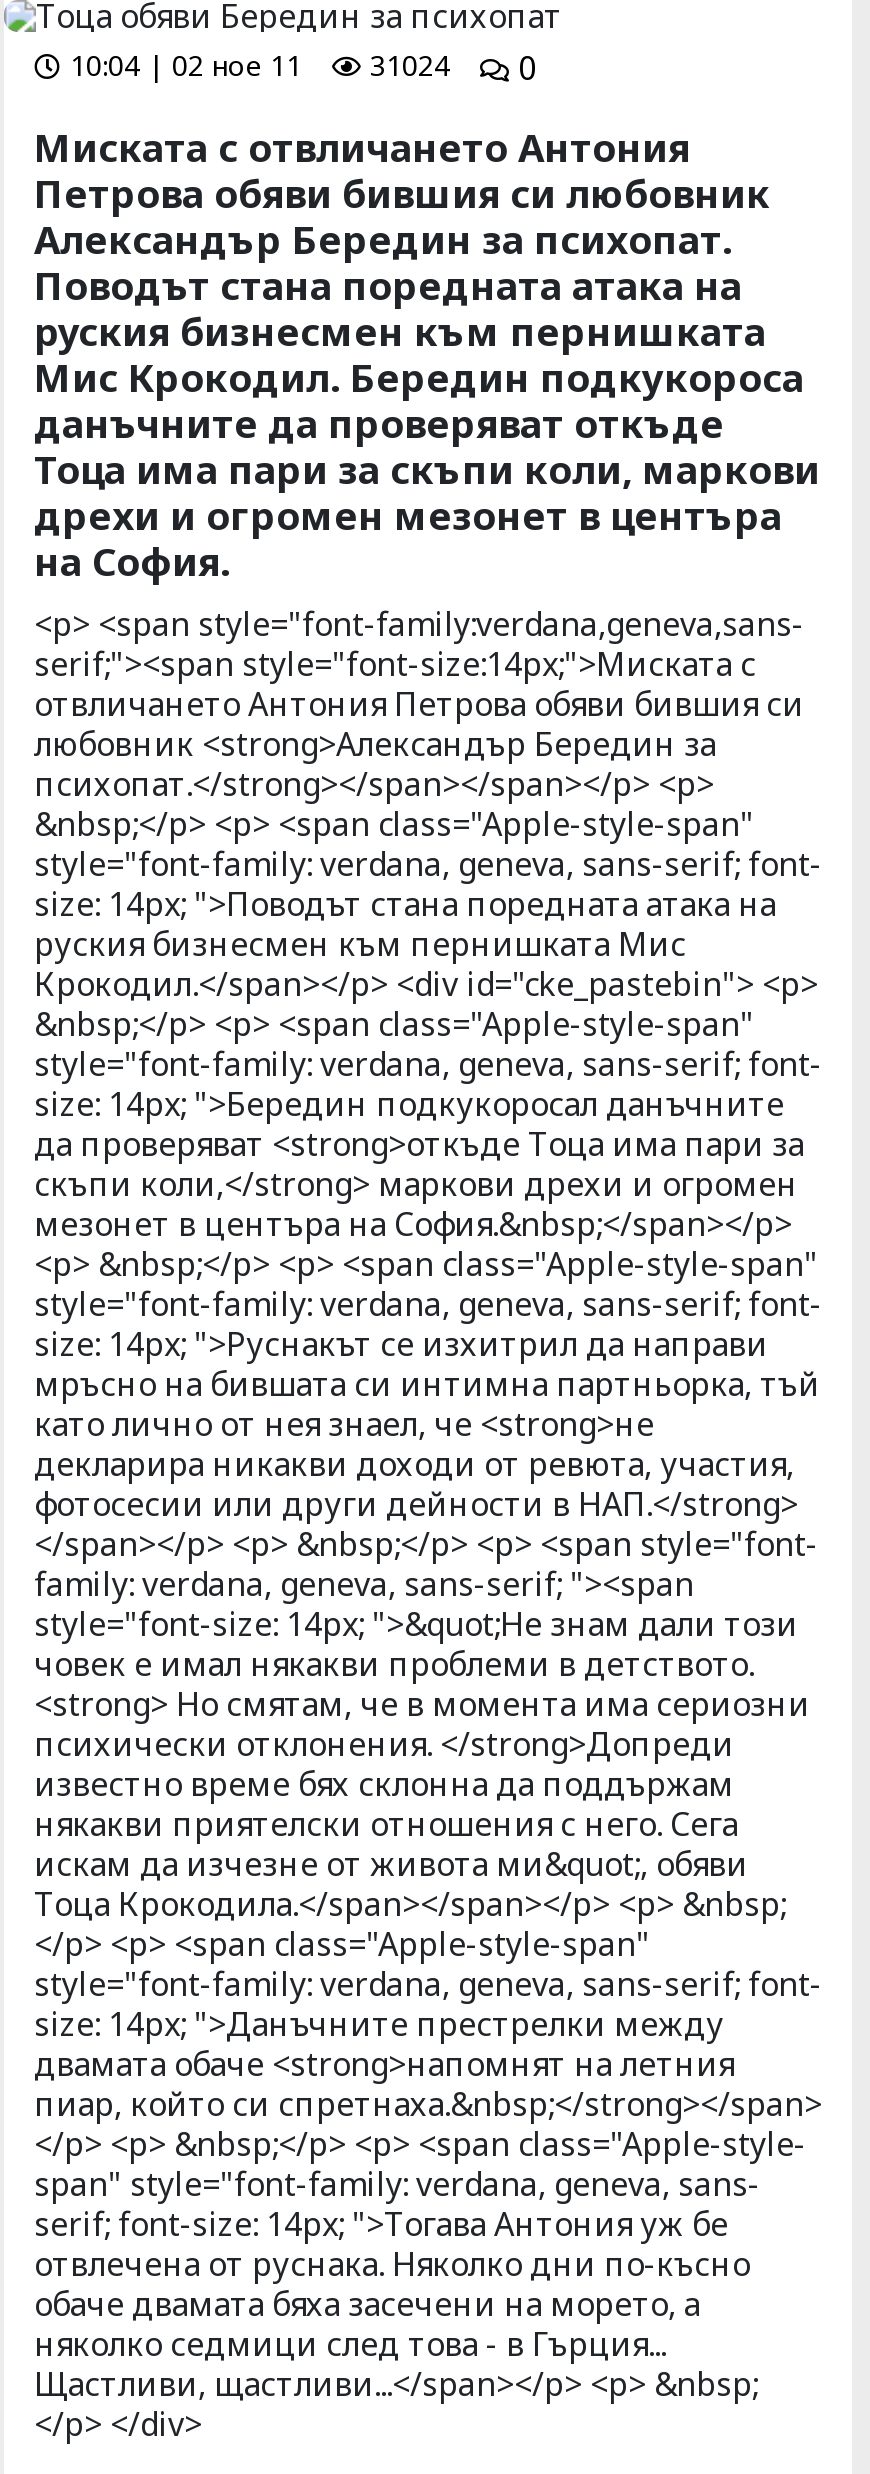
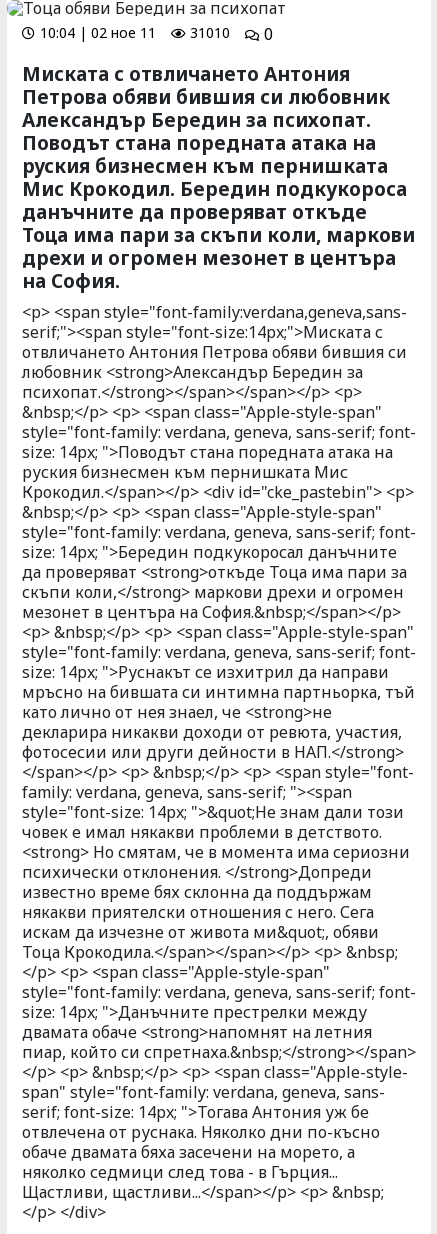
- 31024
+ 31010
